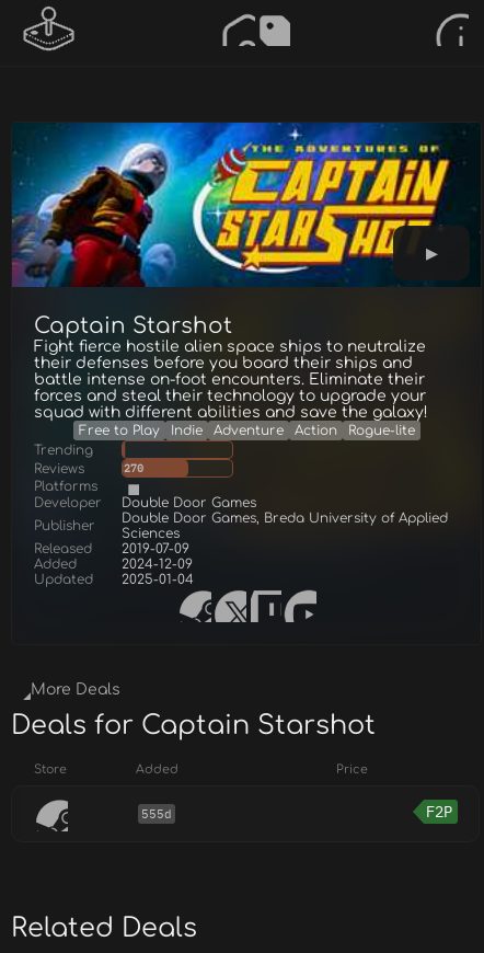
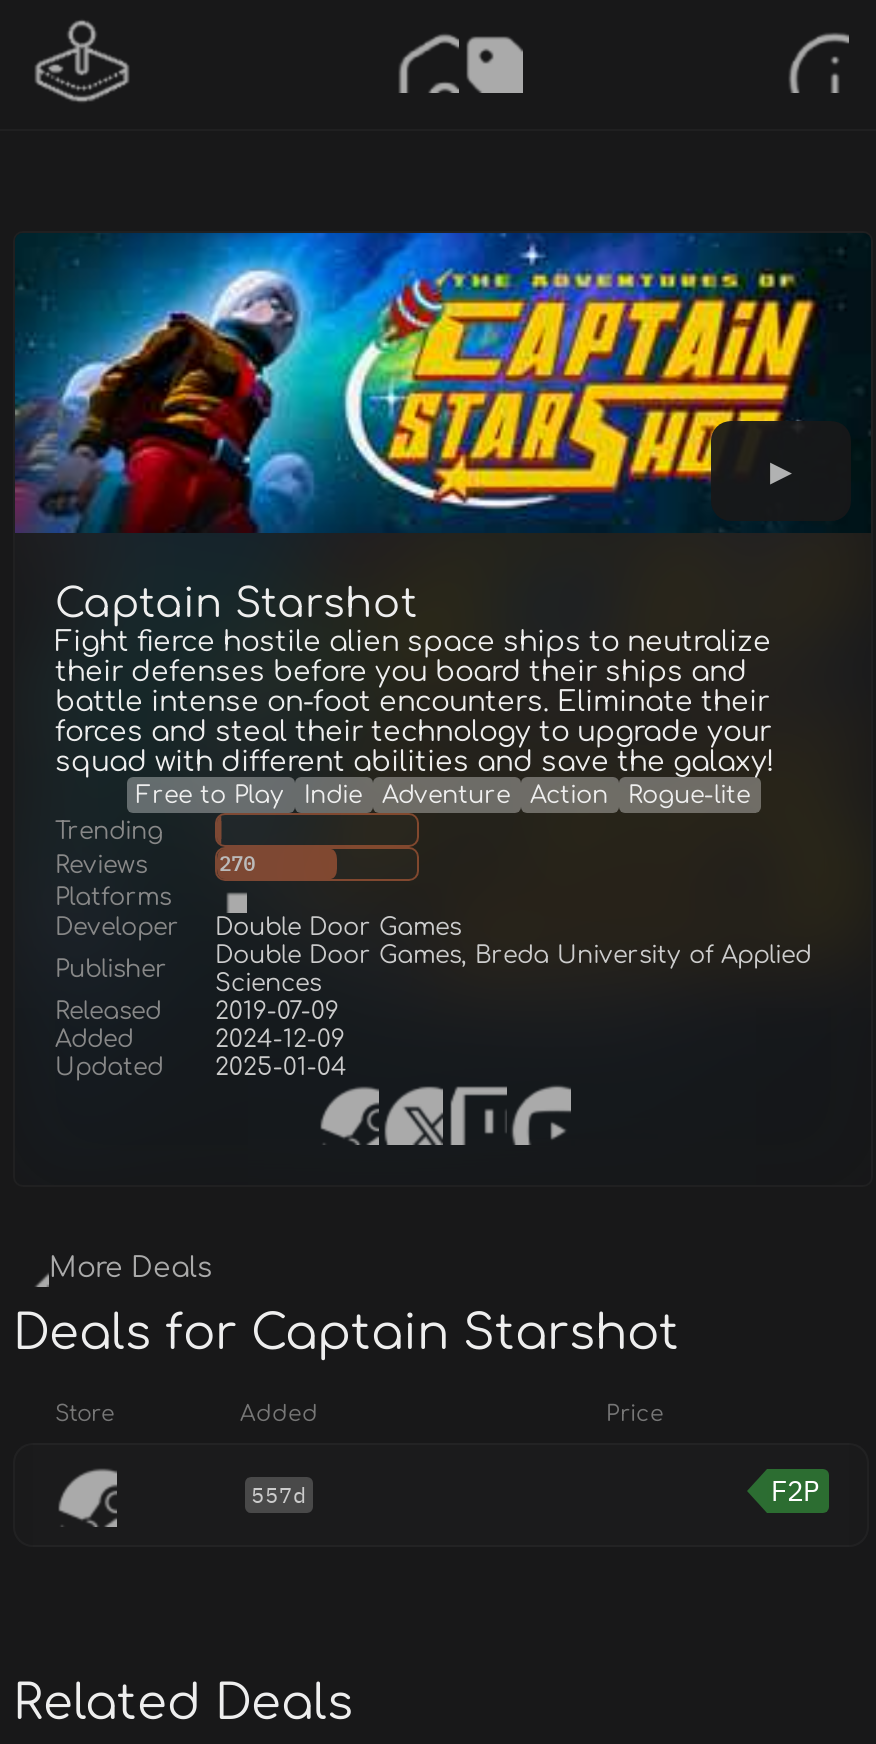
- 555d
+ 557d
